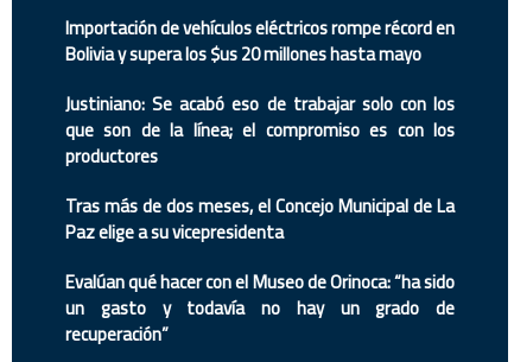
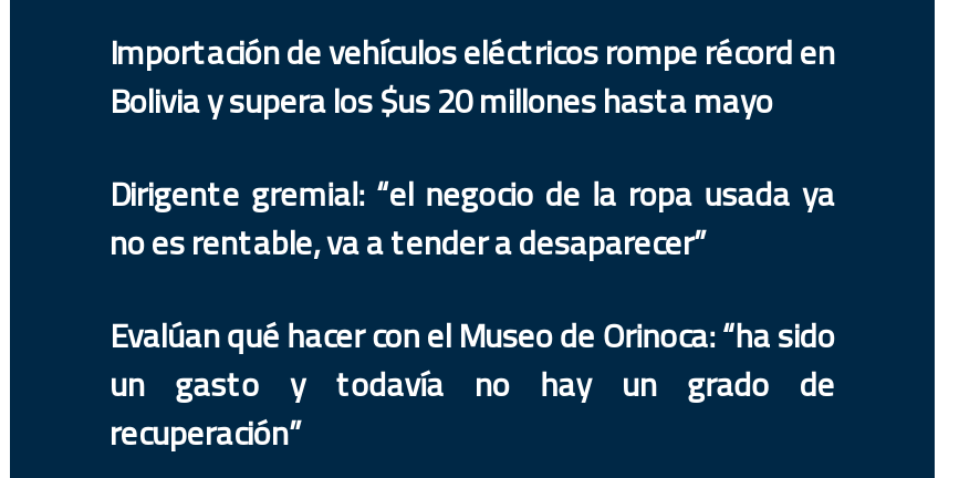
- Justiniano: Se acabó eso de trabajar solo con los
- que son de la línea; el compromiso es con los
- productores
- Tras más de dos meses, el Concejo Municipal de La
- Paz elige a su vicepresidenta
+ Dirigente gremial: “el negocio de la ropa usada ya
+ no es rentable, va a tender a desaparecer”
